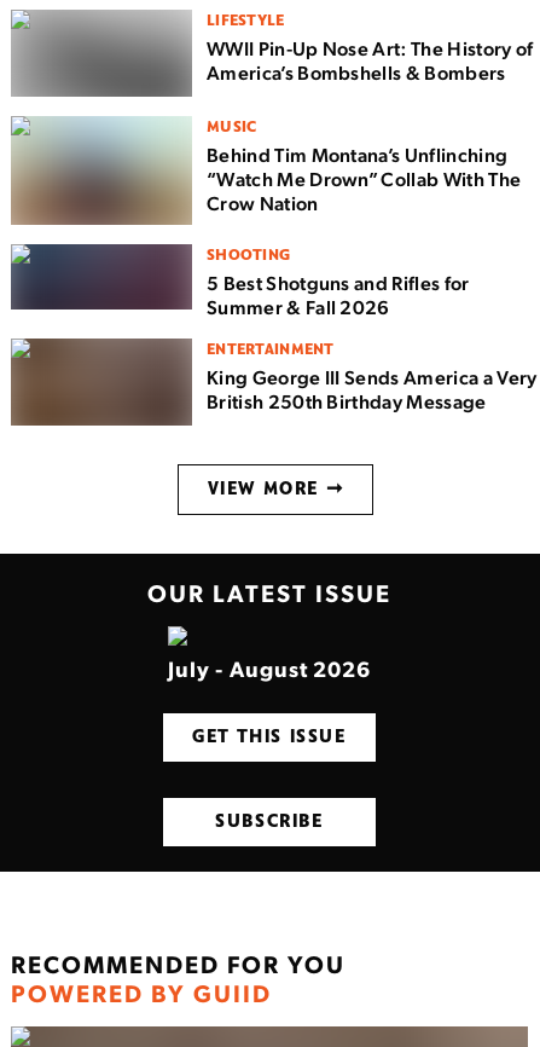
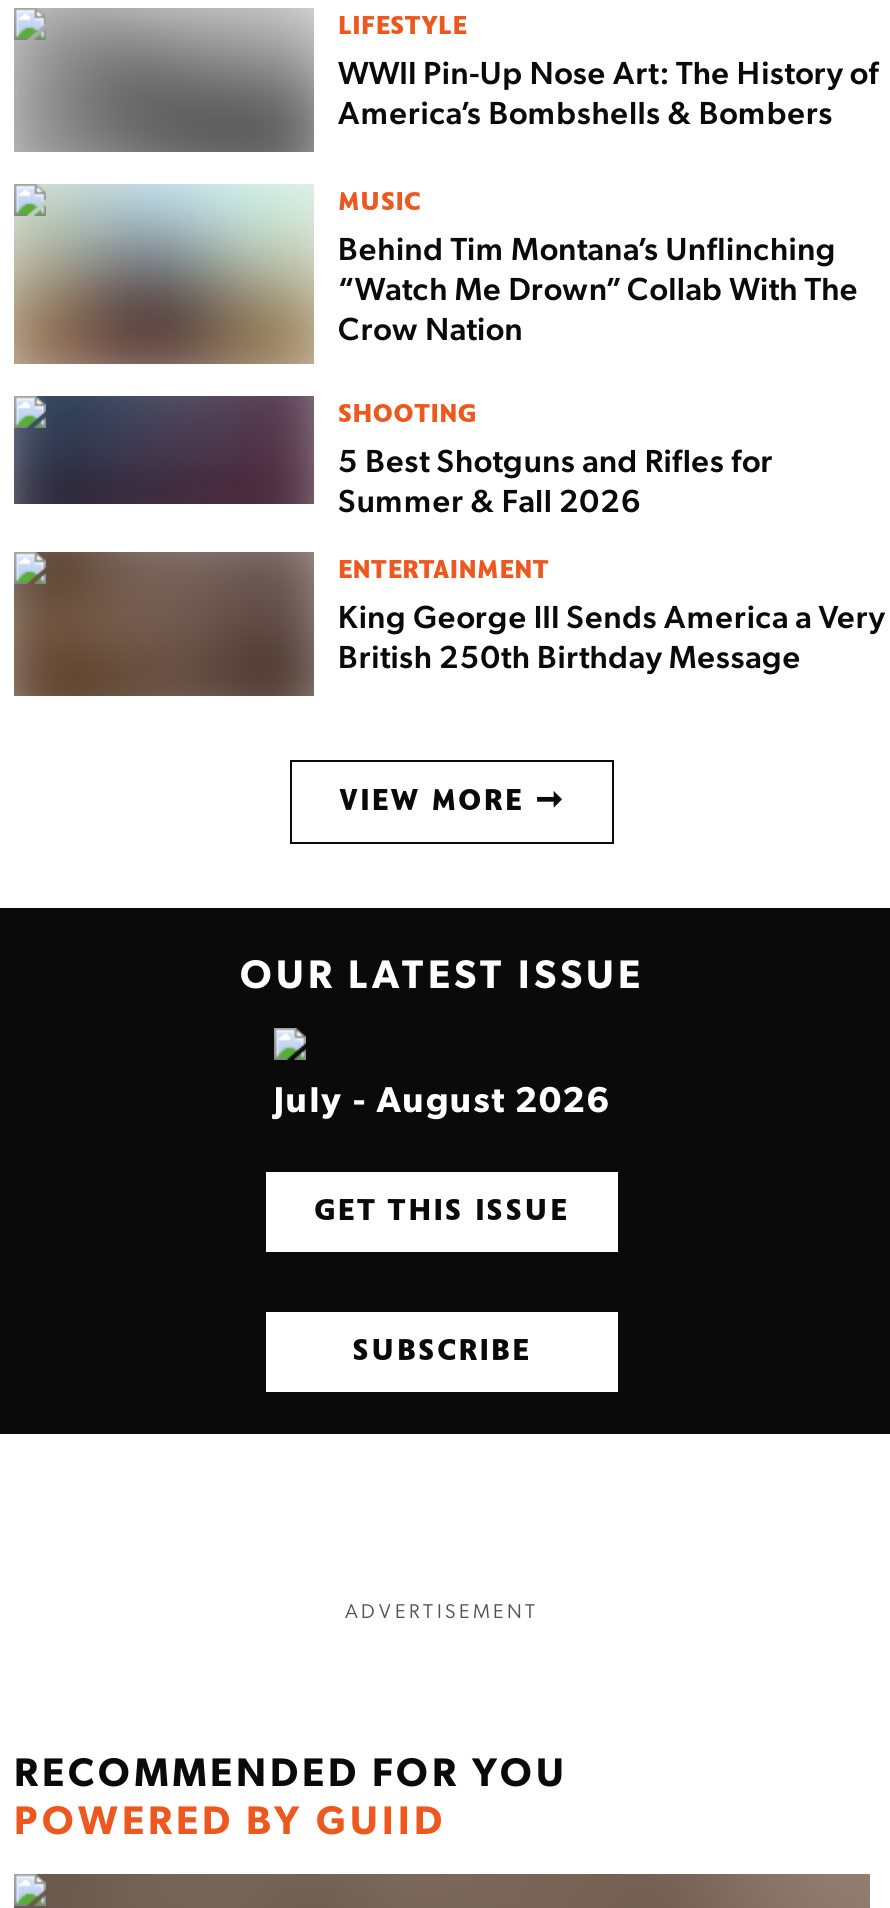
+ ADVERTISEMENT
